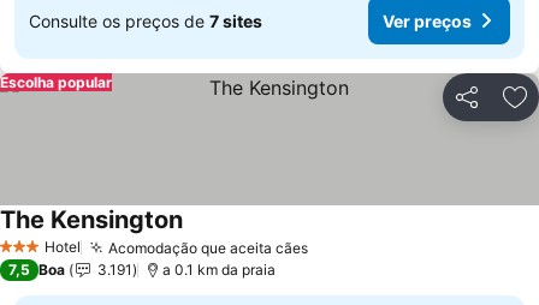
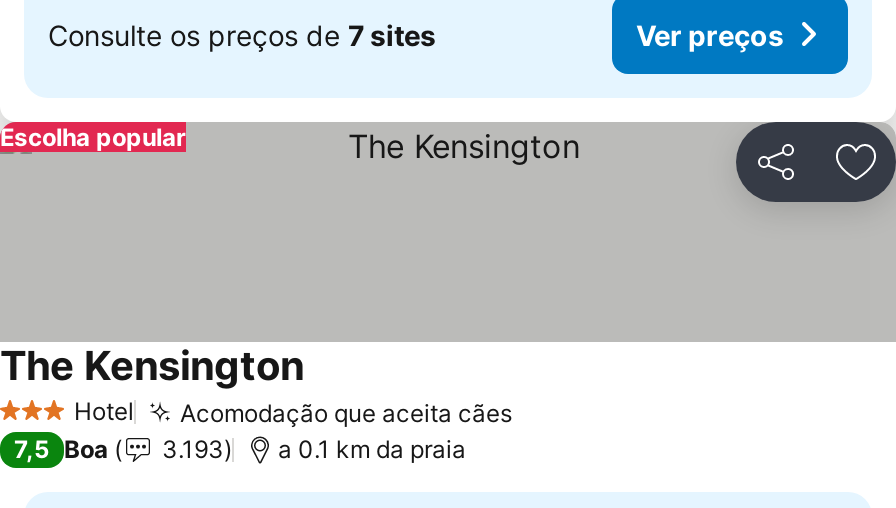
- 3.191
+ 3.193
